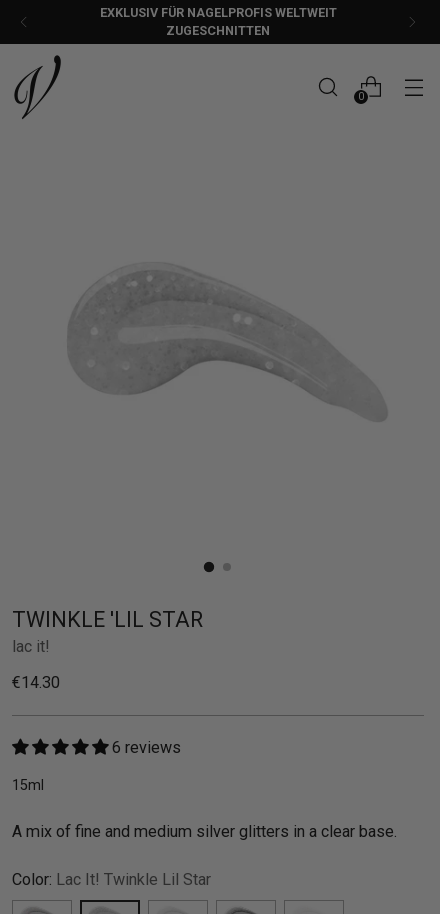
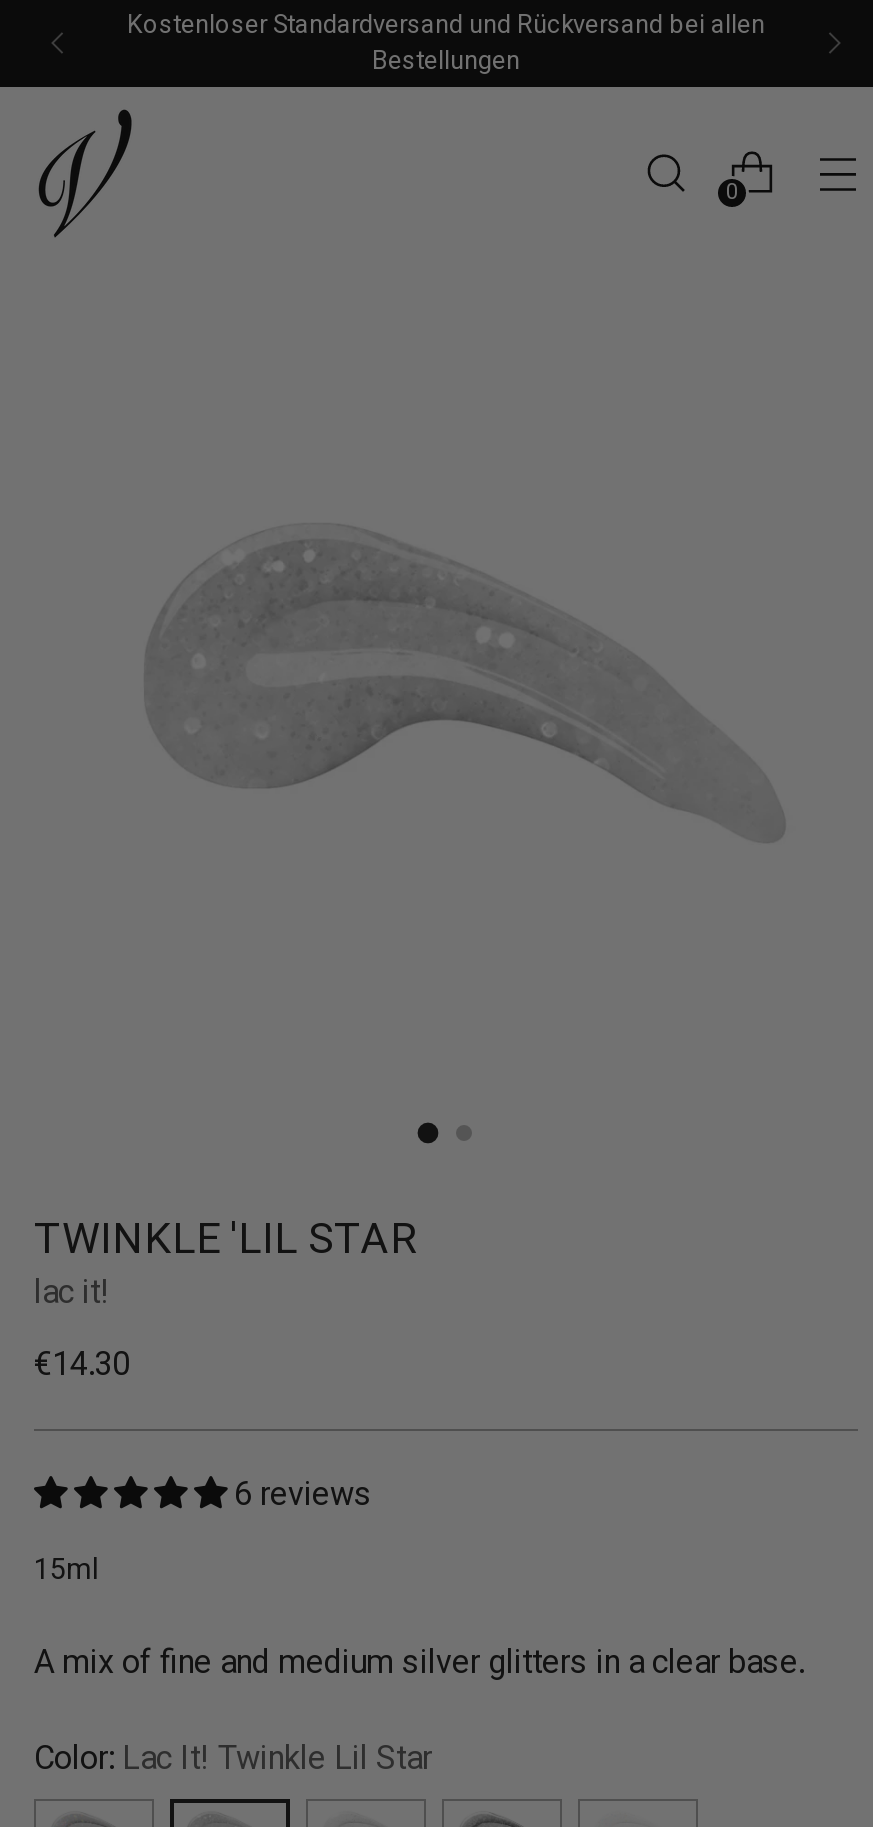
- EXKLUSIV FÜR NAGELPROFIS WELTWEIT
- ZUGESCHNITTEN
+ Kostenloser Standardversand und Rückversand bei allen
+ Bestellungen
